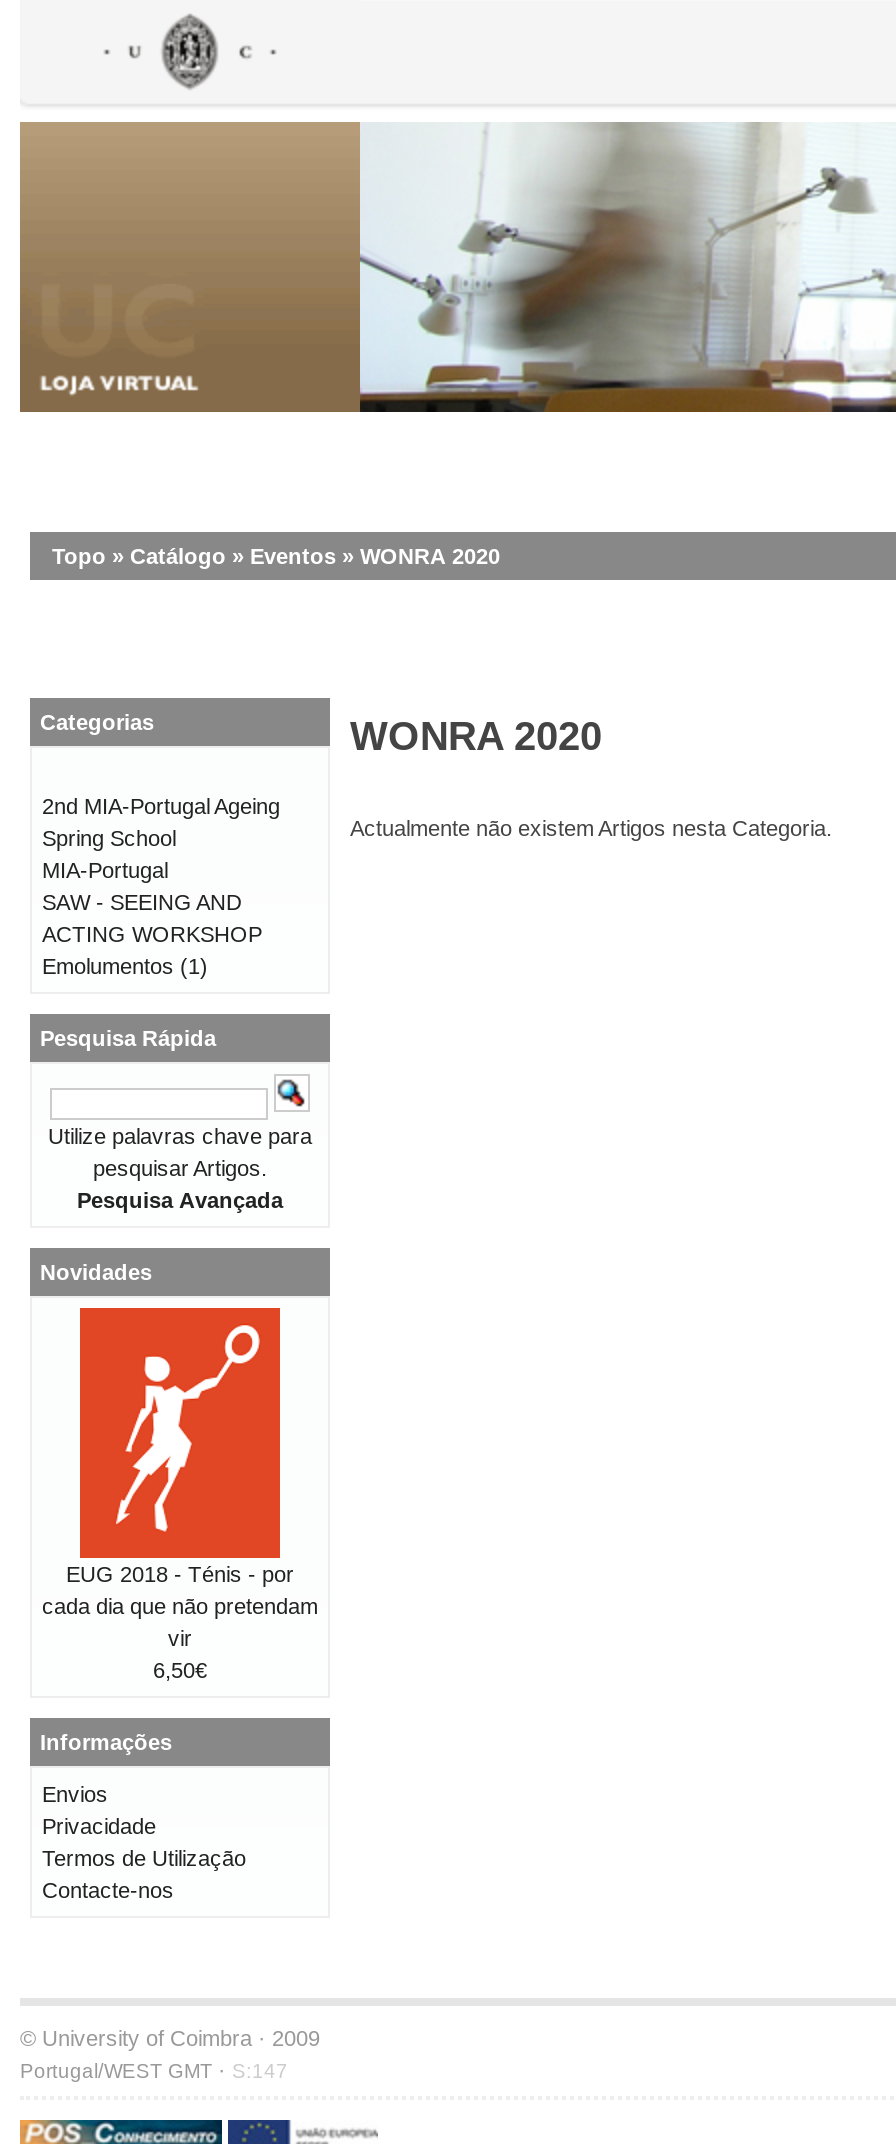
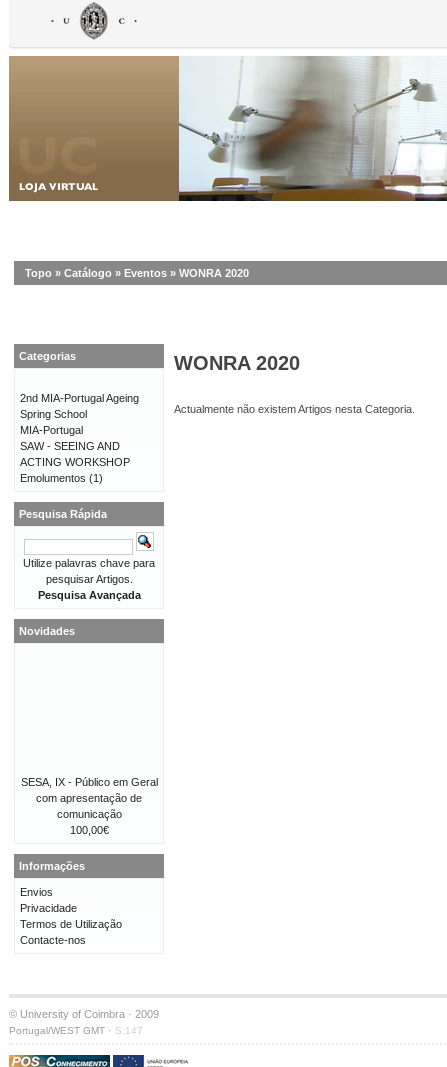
- [image]

- EUG 2018 - Ténis - por
- cada dia que não pretendam
- vir
- 6,50€
+ SESA, IX - Público em Geral
+ com apresentação de
+ comunicação
+ 100,00€
